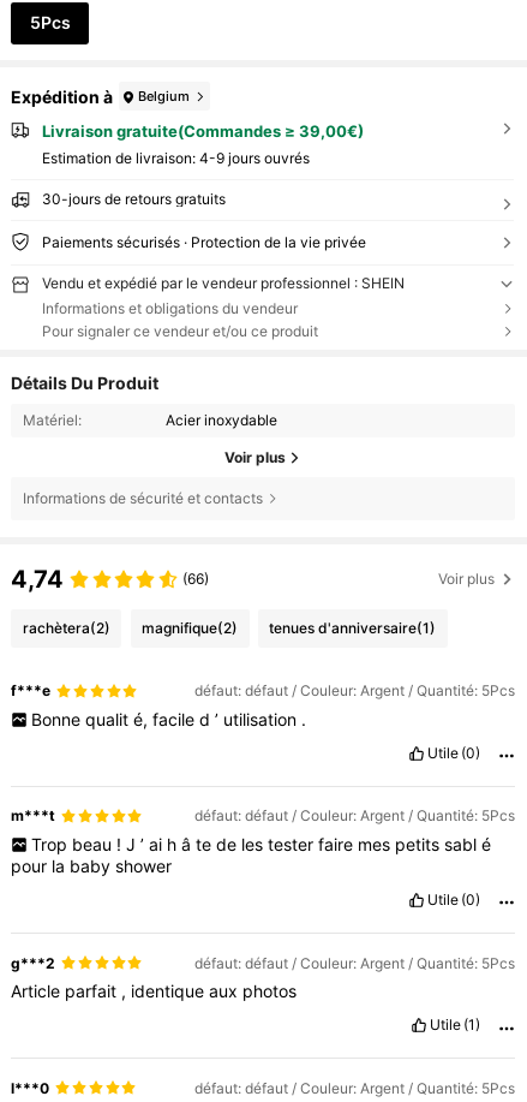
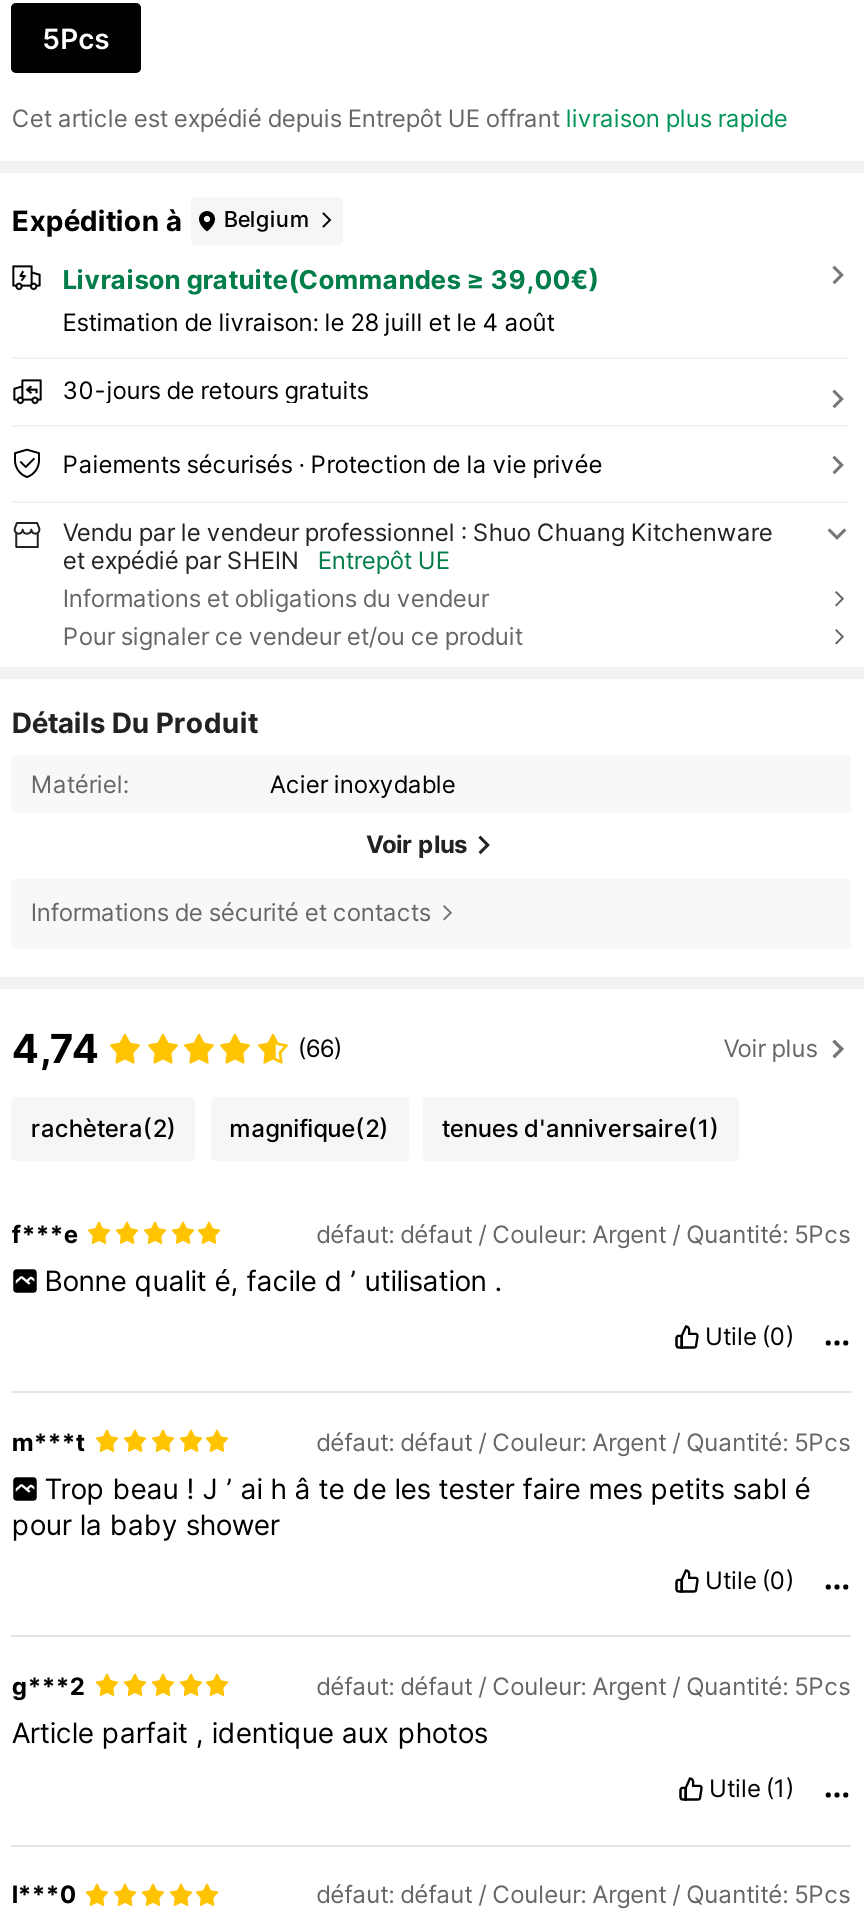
+ Cet article est expédié depuis Entrepôt UE offrant livraison plus rapide

- Estimation de livraison: 4-9 jours ouvrés
+ Estimation de livraison: le 28 juill et le 4 août

- Vendu et expédié par le vendeur professionnel : SHEIN
+ Vendu par le vendeur professionnel : Shuo Chuang Kitchenware
+ et expédié par SHEIN
+ Entrepôt UE
